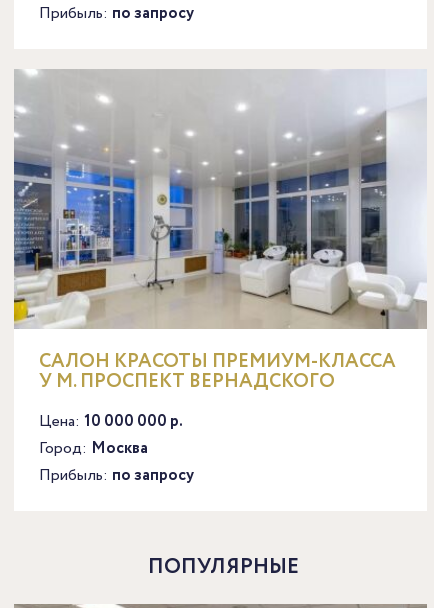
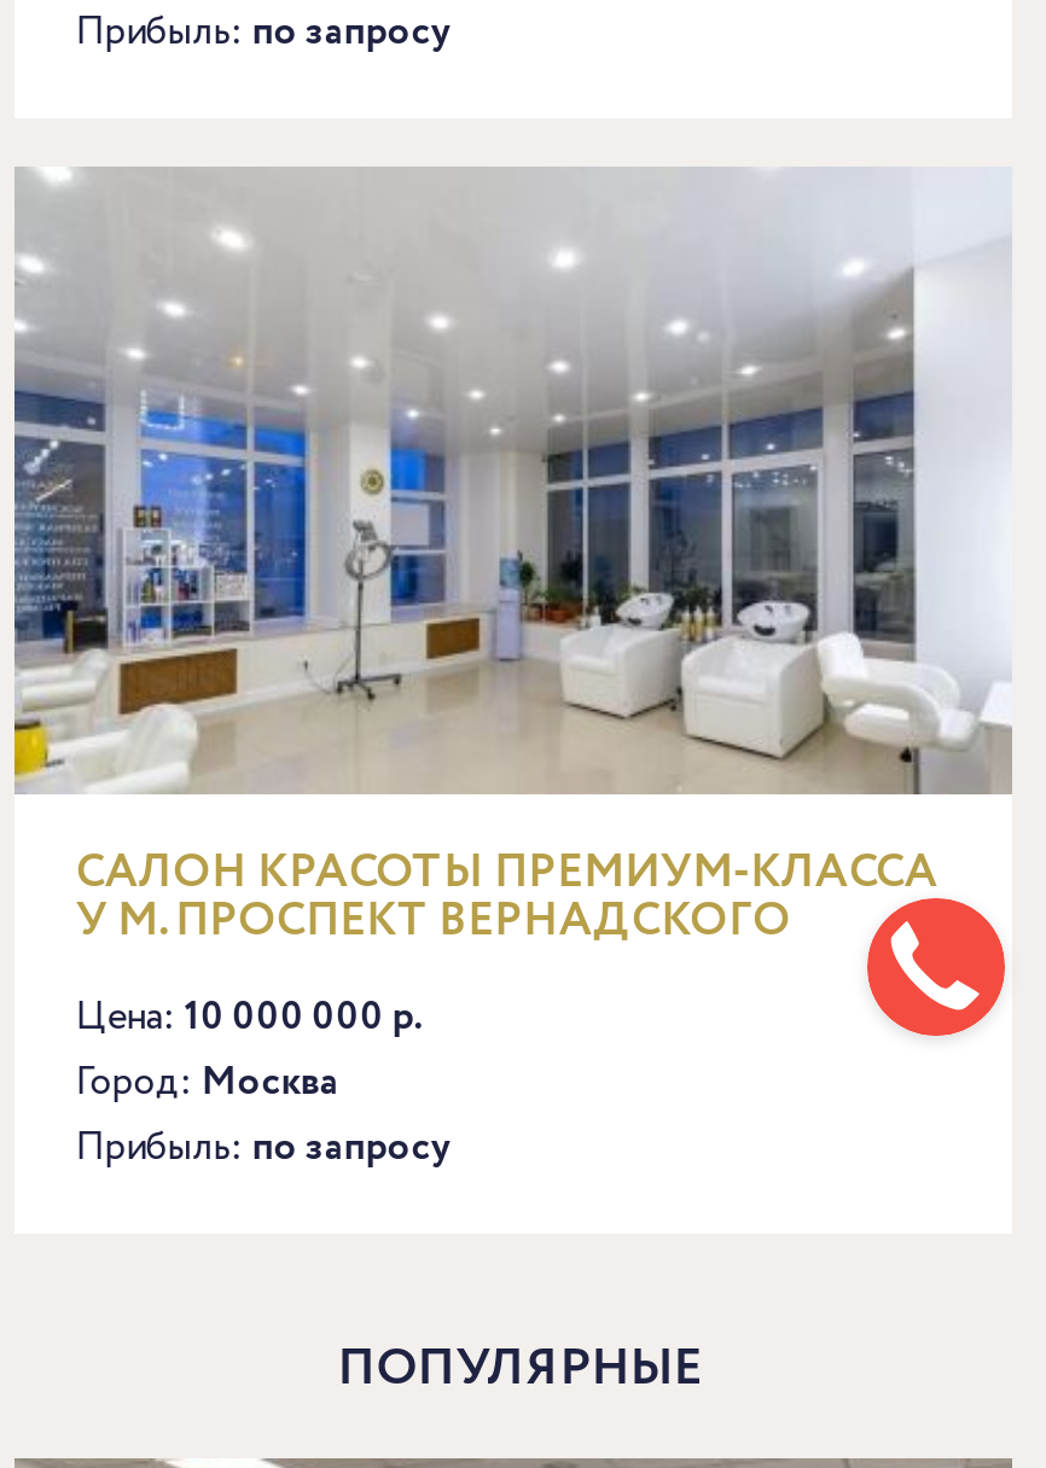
+ [image]
